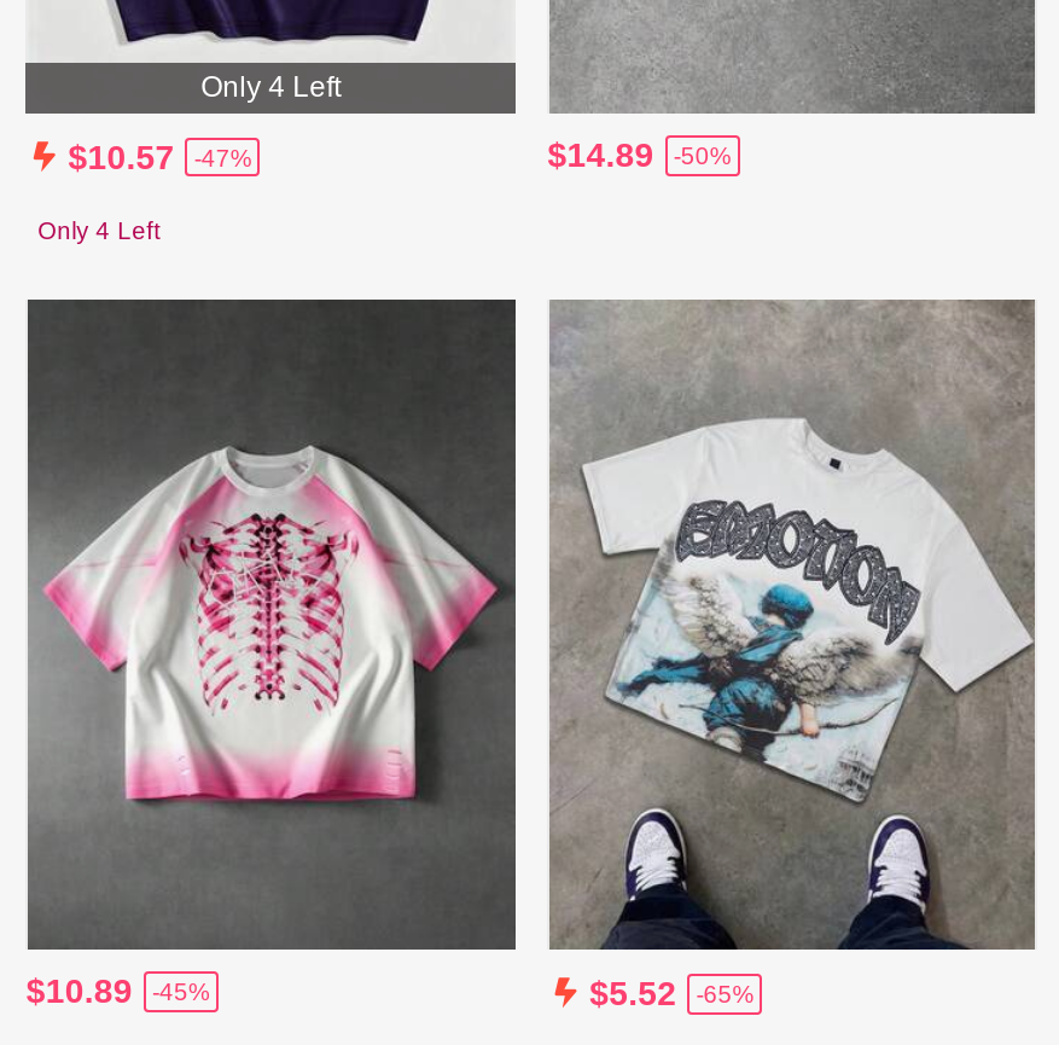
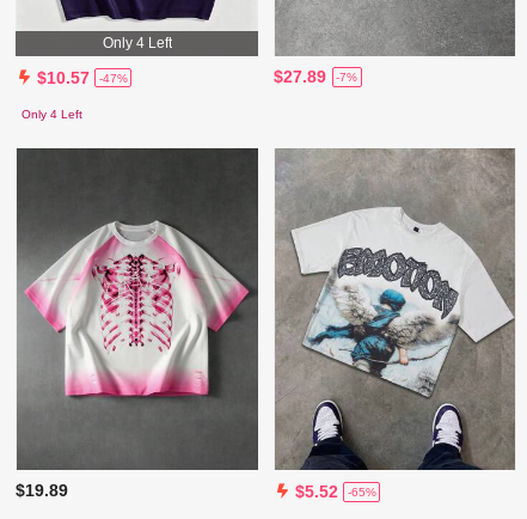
- $14.89
- -50%
+ $27.89
+ -7%

- $10.89
- -45%
+ $19.89
